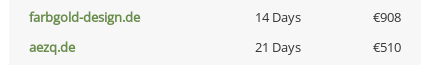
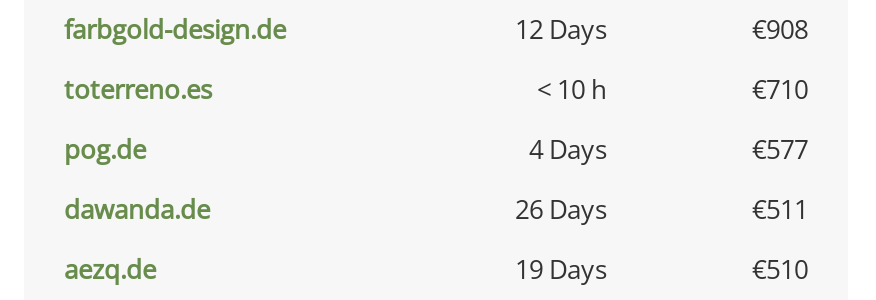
- 14 Days
+ 12 Days

+ toterreno.es
+ < 10 h
+ €710
+ pog.de
+ 4 Days
+ €577
+ dawanda.de
+ 26 Days
+ €511

- 21 Days
+ 19 Days
